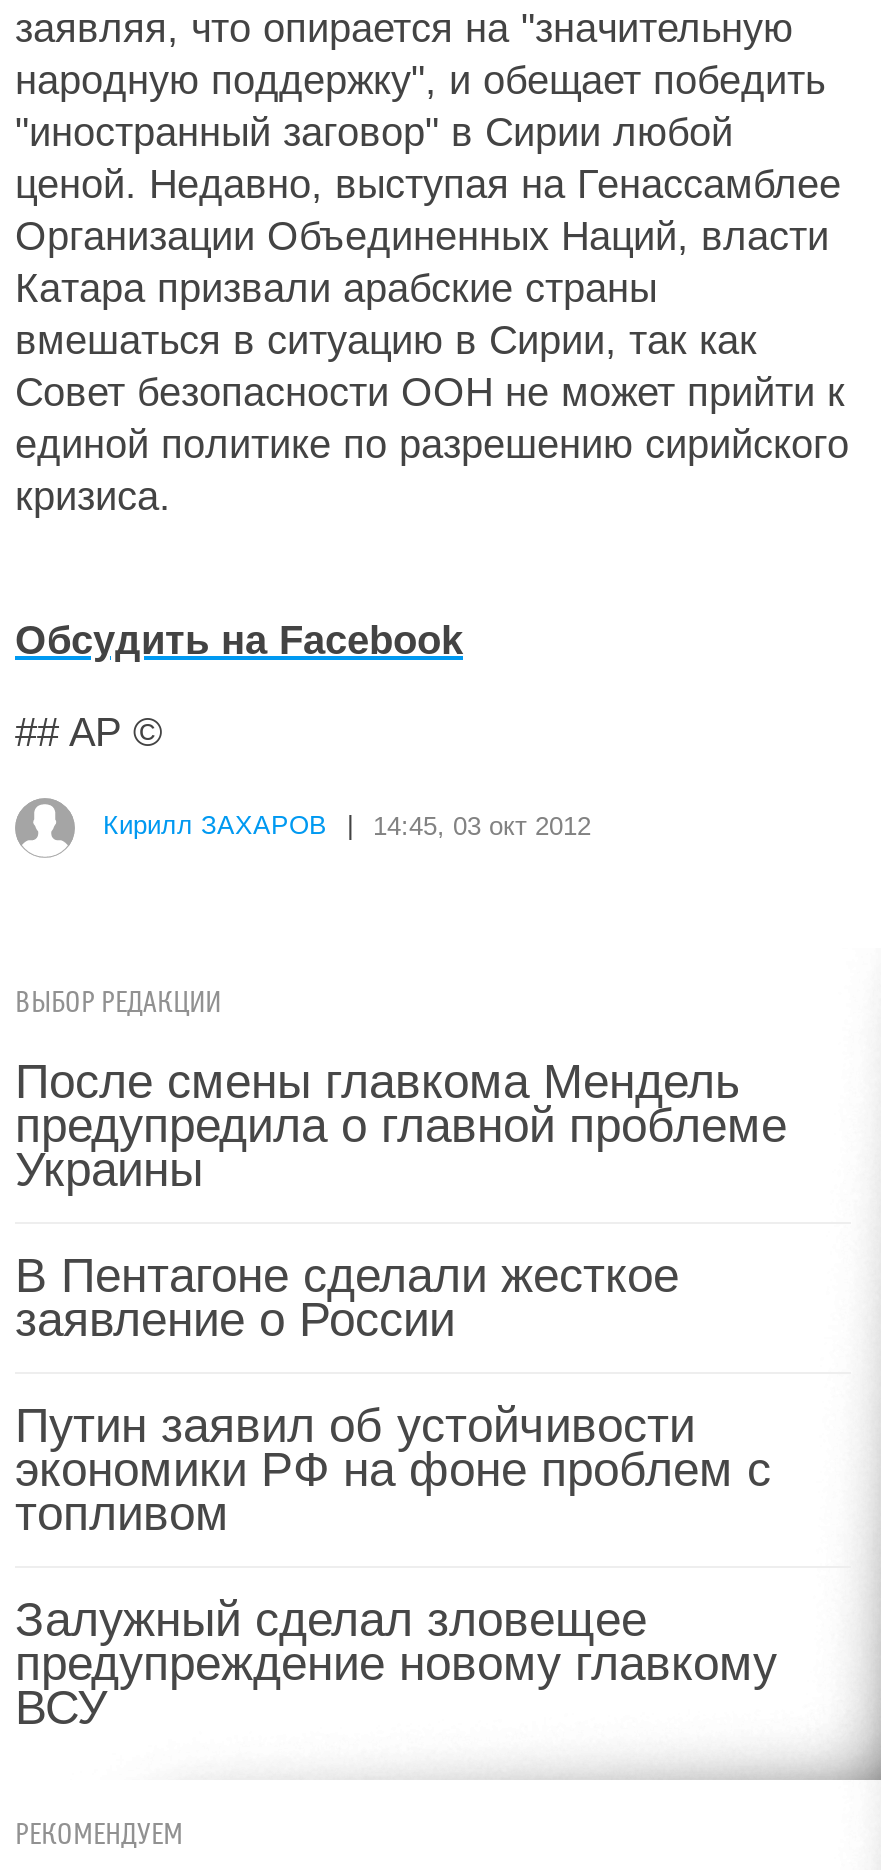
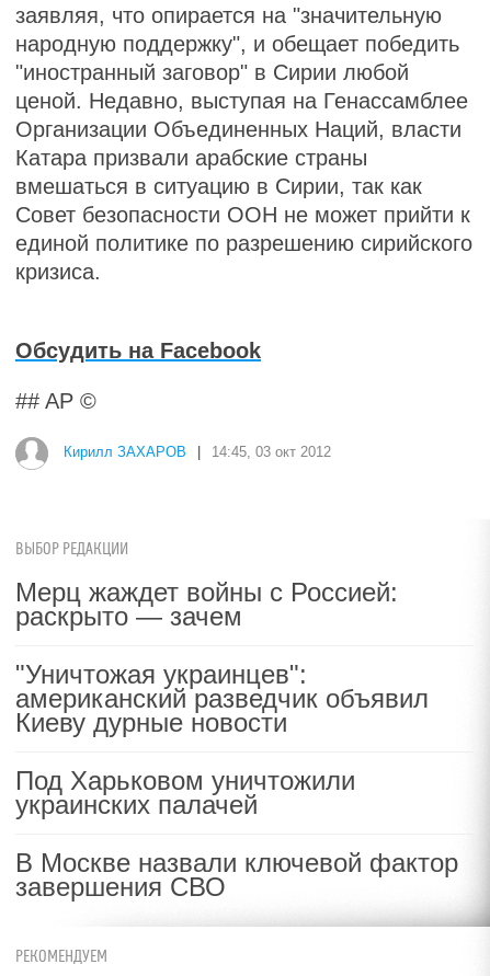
- После смены главкома Мендель
- предупредила о главной проблеме
- Украины
+ Мерц жаждет войны с Россией:
+ раскрыто — зачем

- В Пентагоне сделали жесткое
- заявление о России
+ "Уничтожая украинцев":
+ американский разведчик объявил
+ Киеву дурные новости

- Путин заявил об устойчивости
- экономики РФ на фоне проблем с
- топливом
+ Под Харьковом уничтожили
+ украинских палачей

- Залужный сделал зловещее
- предупреждение новому главкому
- ВСУ
+ В Москве назвали ключевой фактор
+ завершения СВО
